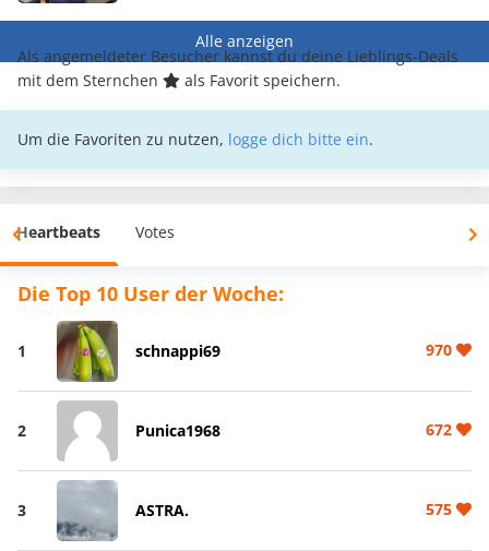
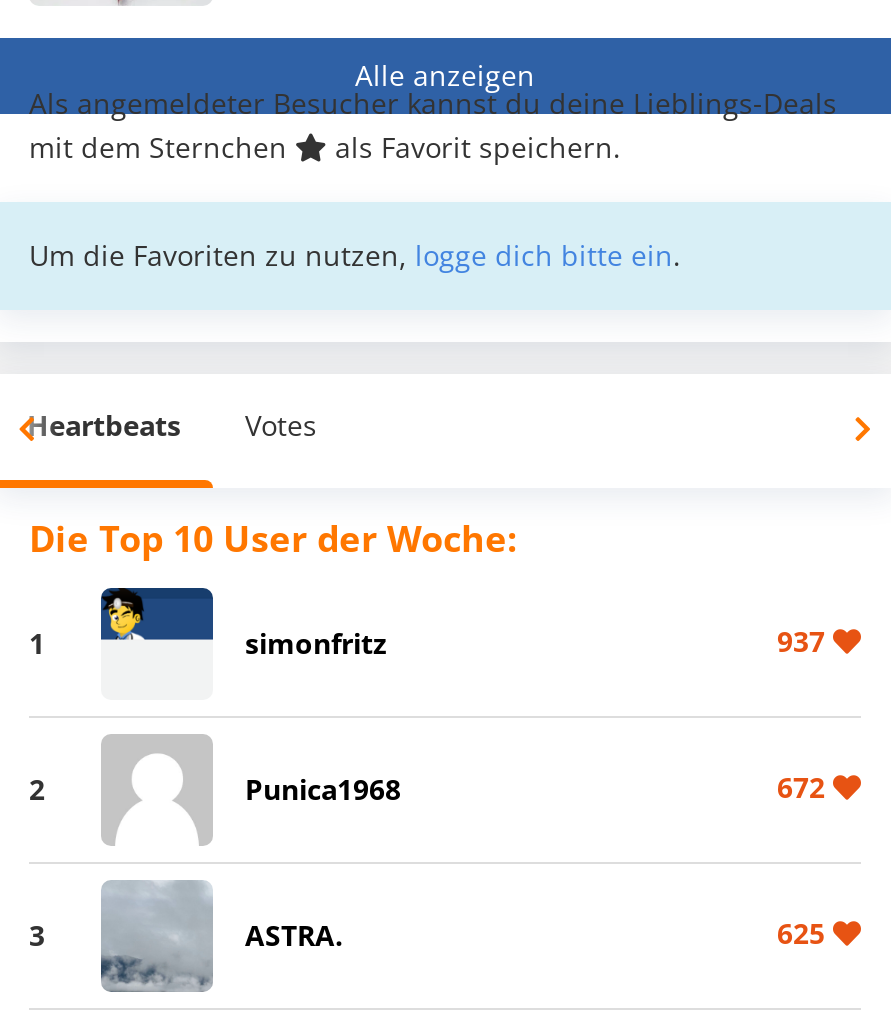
- [image]
- schnappi69
- 970
+ [image]
+ simonfritz
+ 937

- 575
+ 625
